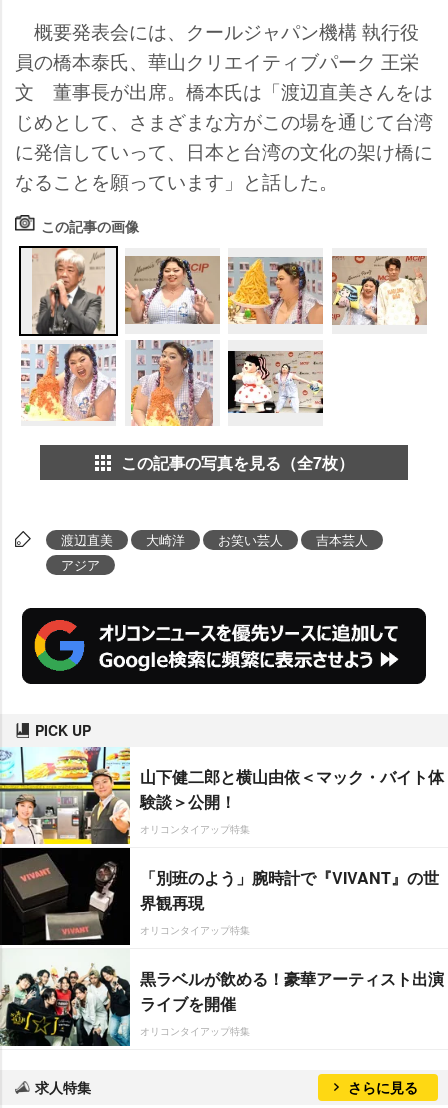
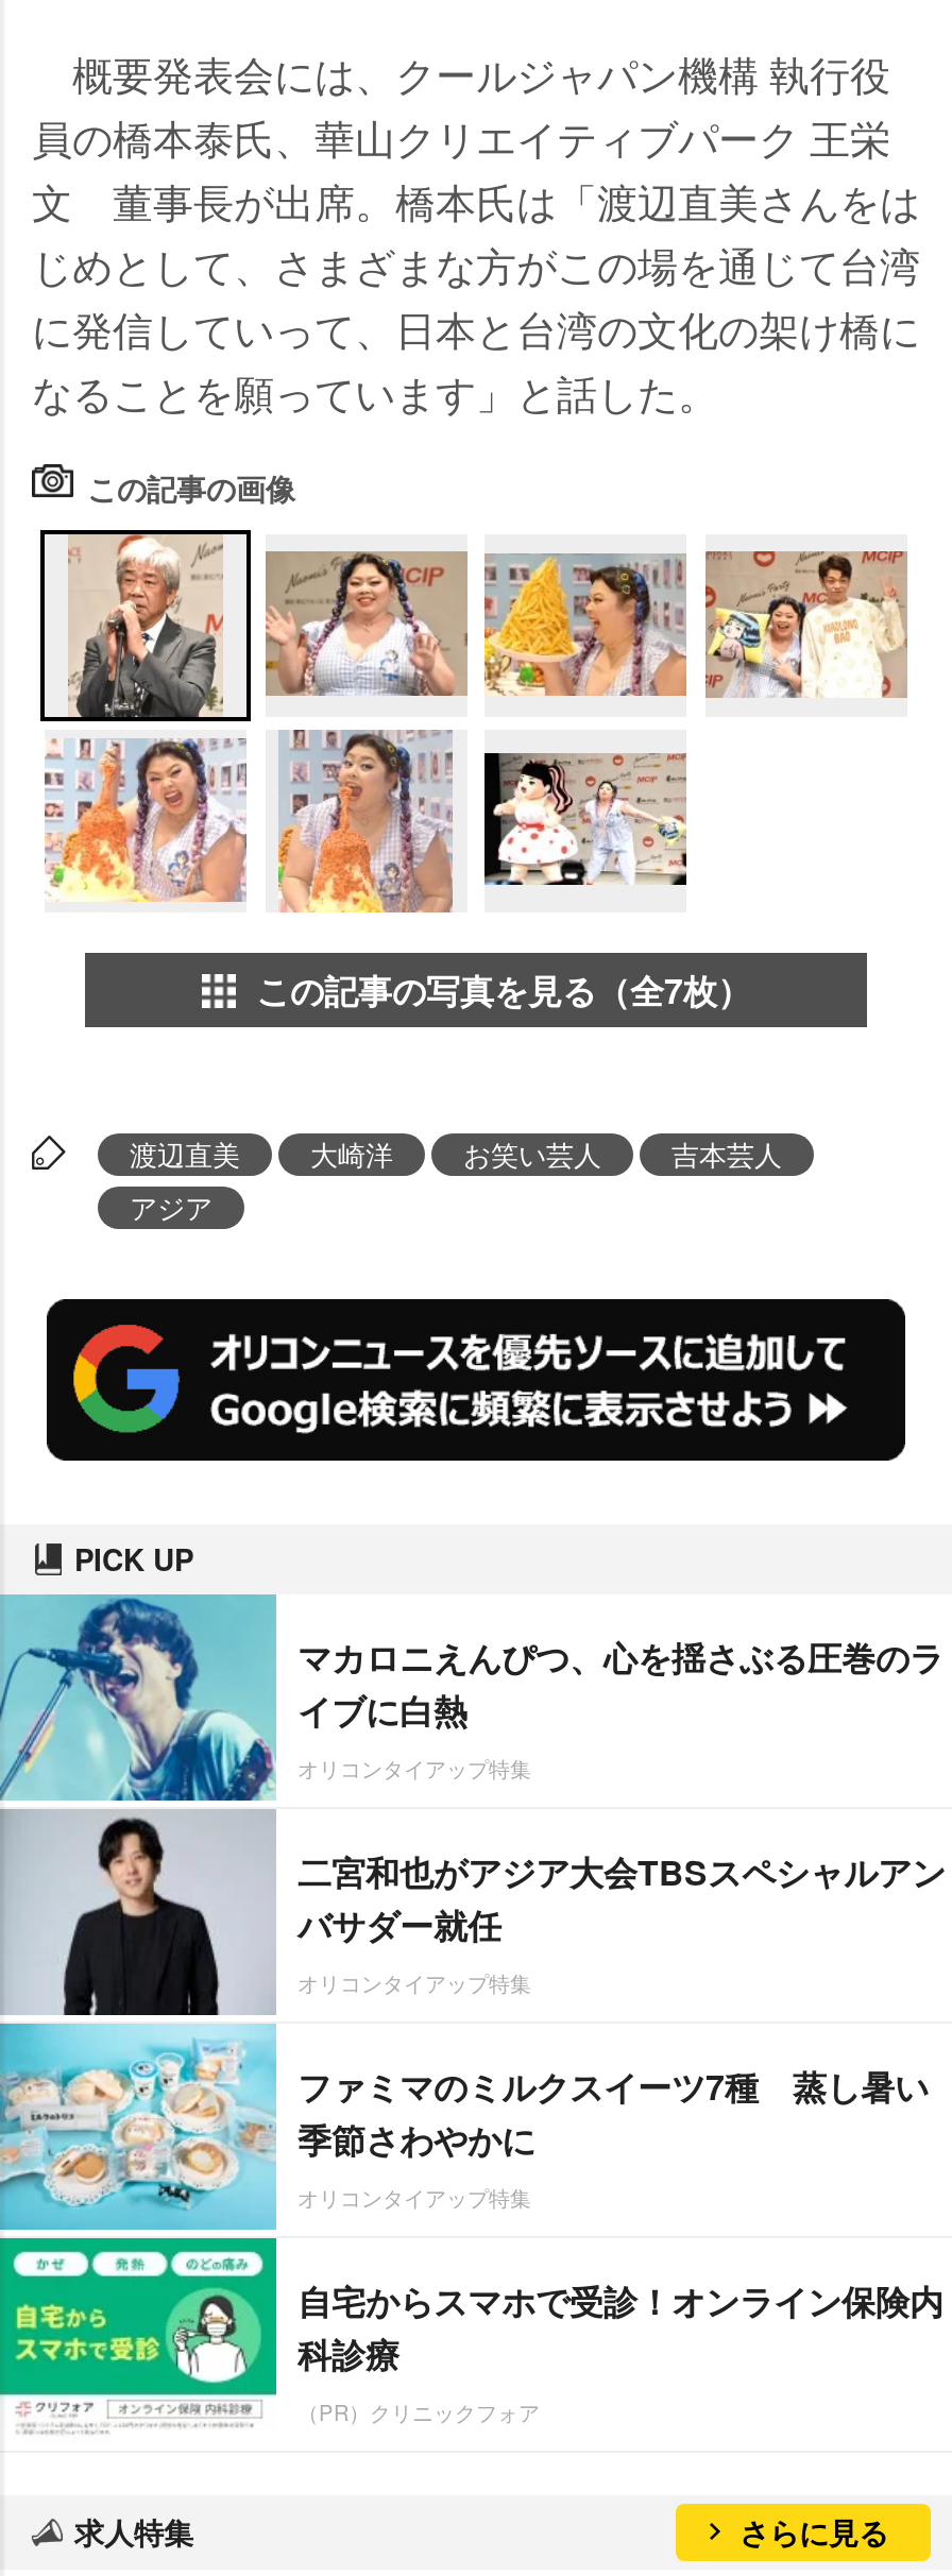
- [image]
- 山下健二郎と横山由依＜マック・バイト体
- 験談＞公開！
+ [image]
+ マカロニえんぴつ、心を揺さぶる圧巻のラ
+ イブに白熱

- 「別班のよう」腕時計で『VIVANT』の世
- 界観再現
+ 二宮和也がアジア大会TBSスペシャルアン
+ バサダー就任

- 黒ラベルが飲める！豪華アーティスト出演
- ライブを開催
+ ファミマのミルクスイーツ7種 蒸し暑い
+ 季節さわやかに

+ 自宅からスマホで受診！オンライン保険内
+ 科診療
+ （PR）クリニックフォア
